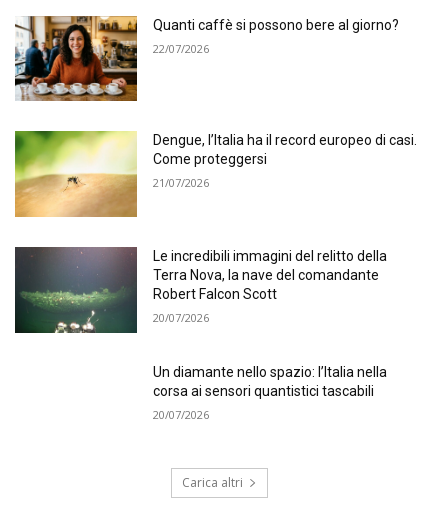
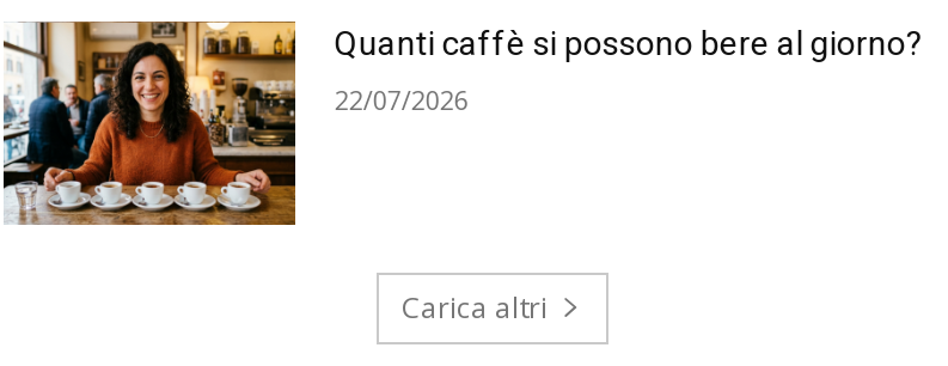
- [image]
- Dengue, l’Italia ha il record europeo di casi.
- Come proteggersi
- 21/07/2026

- [image]
- Le incredibili immagini del relitto della
- Terra Nova, la nave del comandante
- Robert Falcon Scott
- 20/07/2026
- Un diamante nello spazio: l’Italia nella
- corsa ai sensori quantistici tascabili
- 20/07/2026
